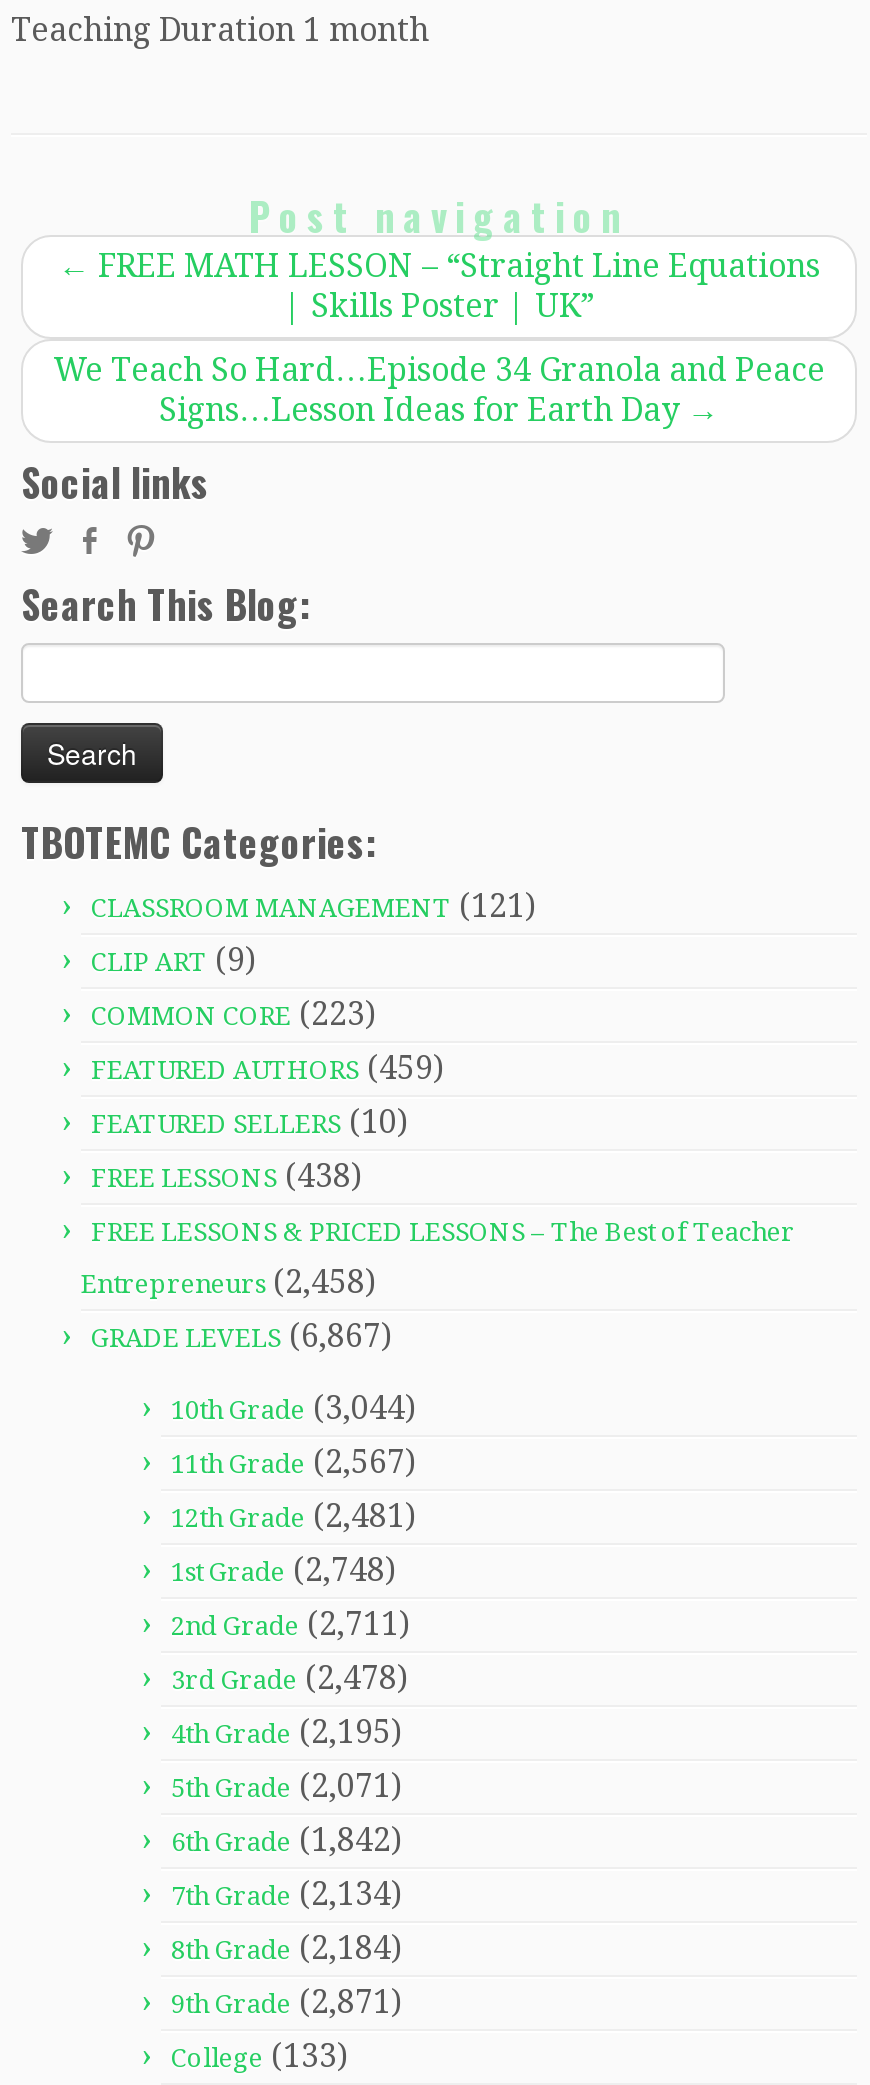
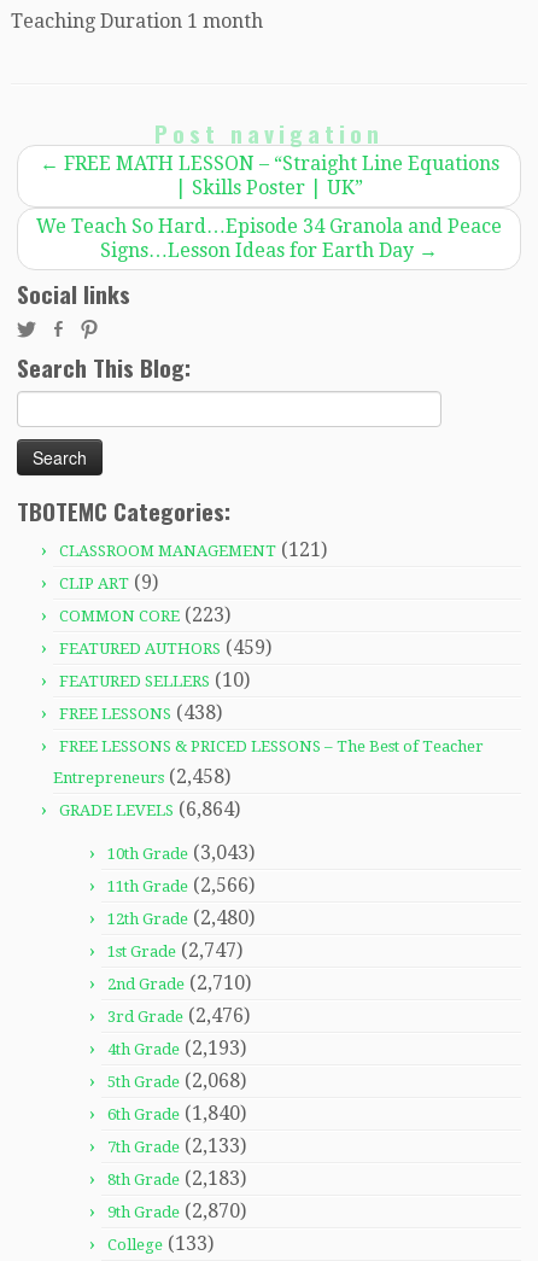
- GRADE LEVELS (6,867)
+ GRADE LEVELS (6,864)

- 10th Grade (3,044)
+ 10th Grade (3,043)

- 11th Grade (2,567)
+ 11th Grade (2,566)

- 12th Grade (2,481)
+ 12th Grade (2,480)

- 1st Grade (2,748)
+ 1st Grade (2,747)

- 2nd Grade (2,711)
+ 2nd Grade (2,710)

- 3rd Grade (2,478)
+ 3rd Grade (2,476)

- 4th Grade (2,195)
+ 4th Grade (2,193)

- 5th Grade (2,071)
+ 5th Grade (2,068)

- 6th Grade (1,842)
+ 6th Grade (1,840)

- 7th Grade (2,134)
+ 7th Grade (2,133)

- 8th Grade (2,184)
+ 8th Grade (2,183)

- 9th Grade (2,871)
+ 9th Grade (2,870)
